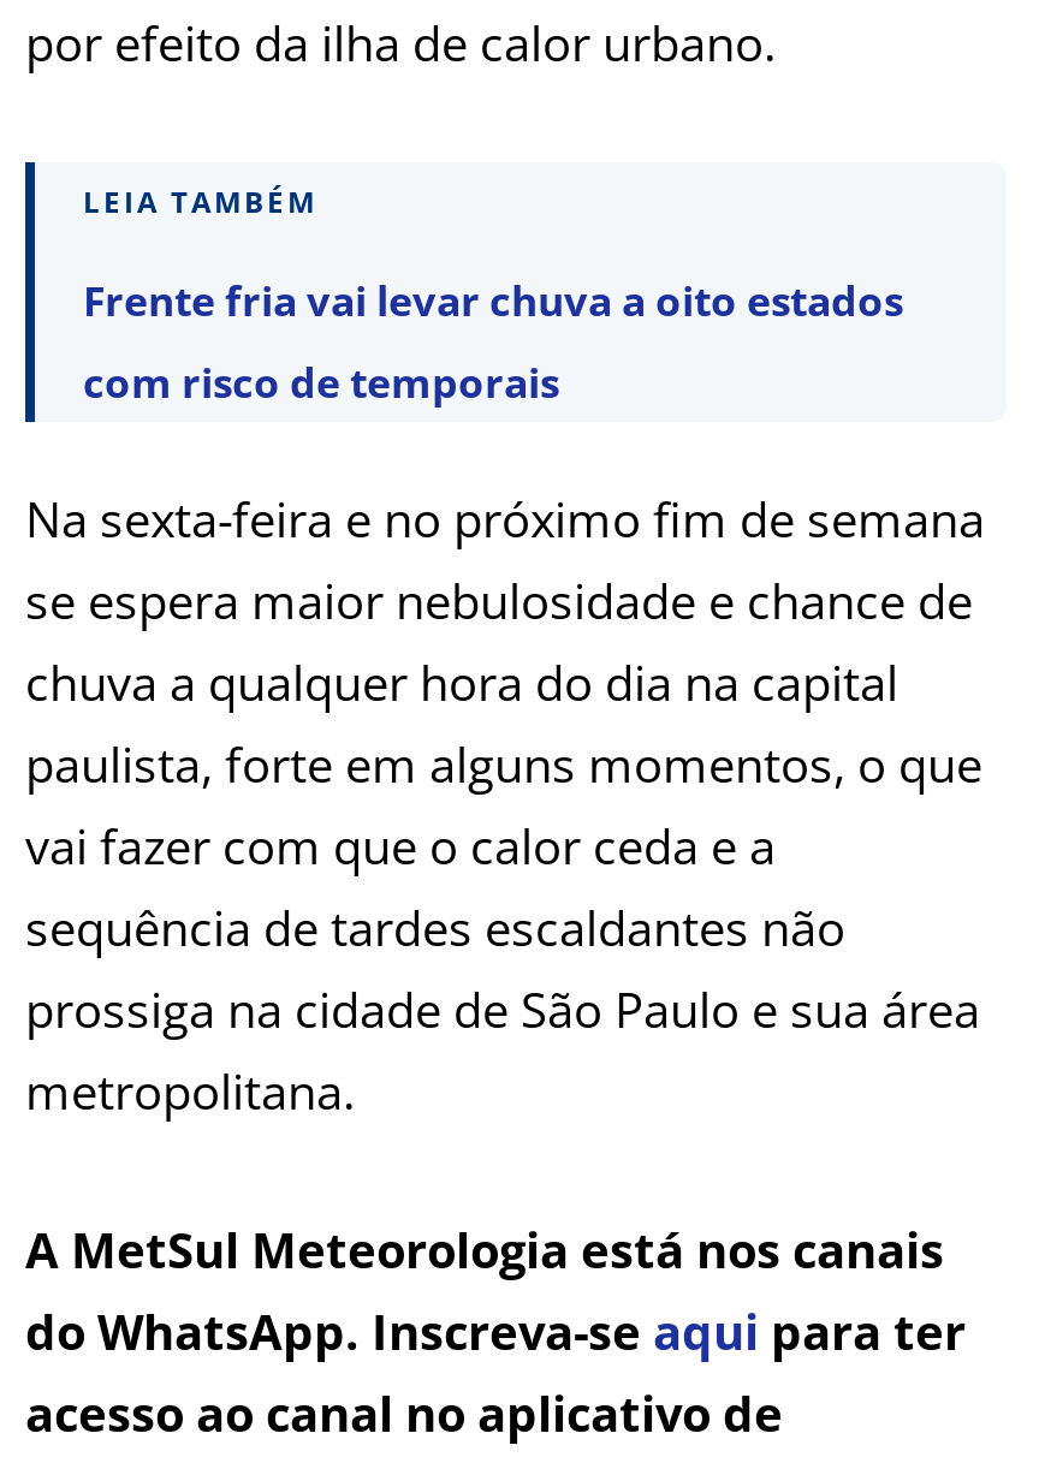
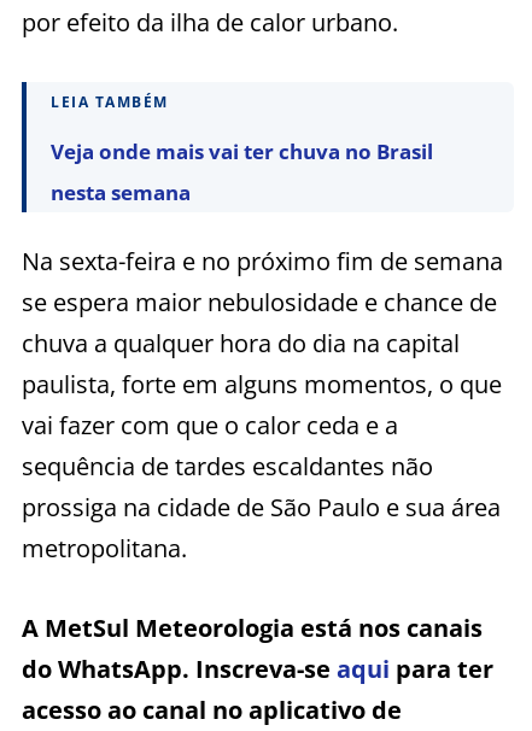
- Frente fria vai levar chuva a oito estados
+ Veja onde mais vai ter chuva no Brasil

- com risco de temporais
+ nesta semana
